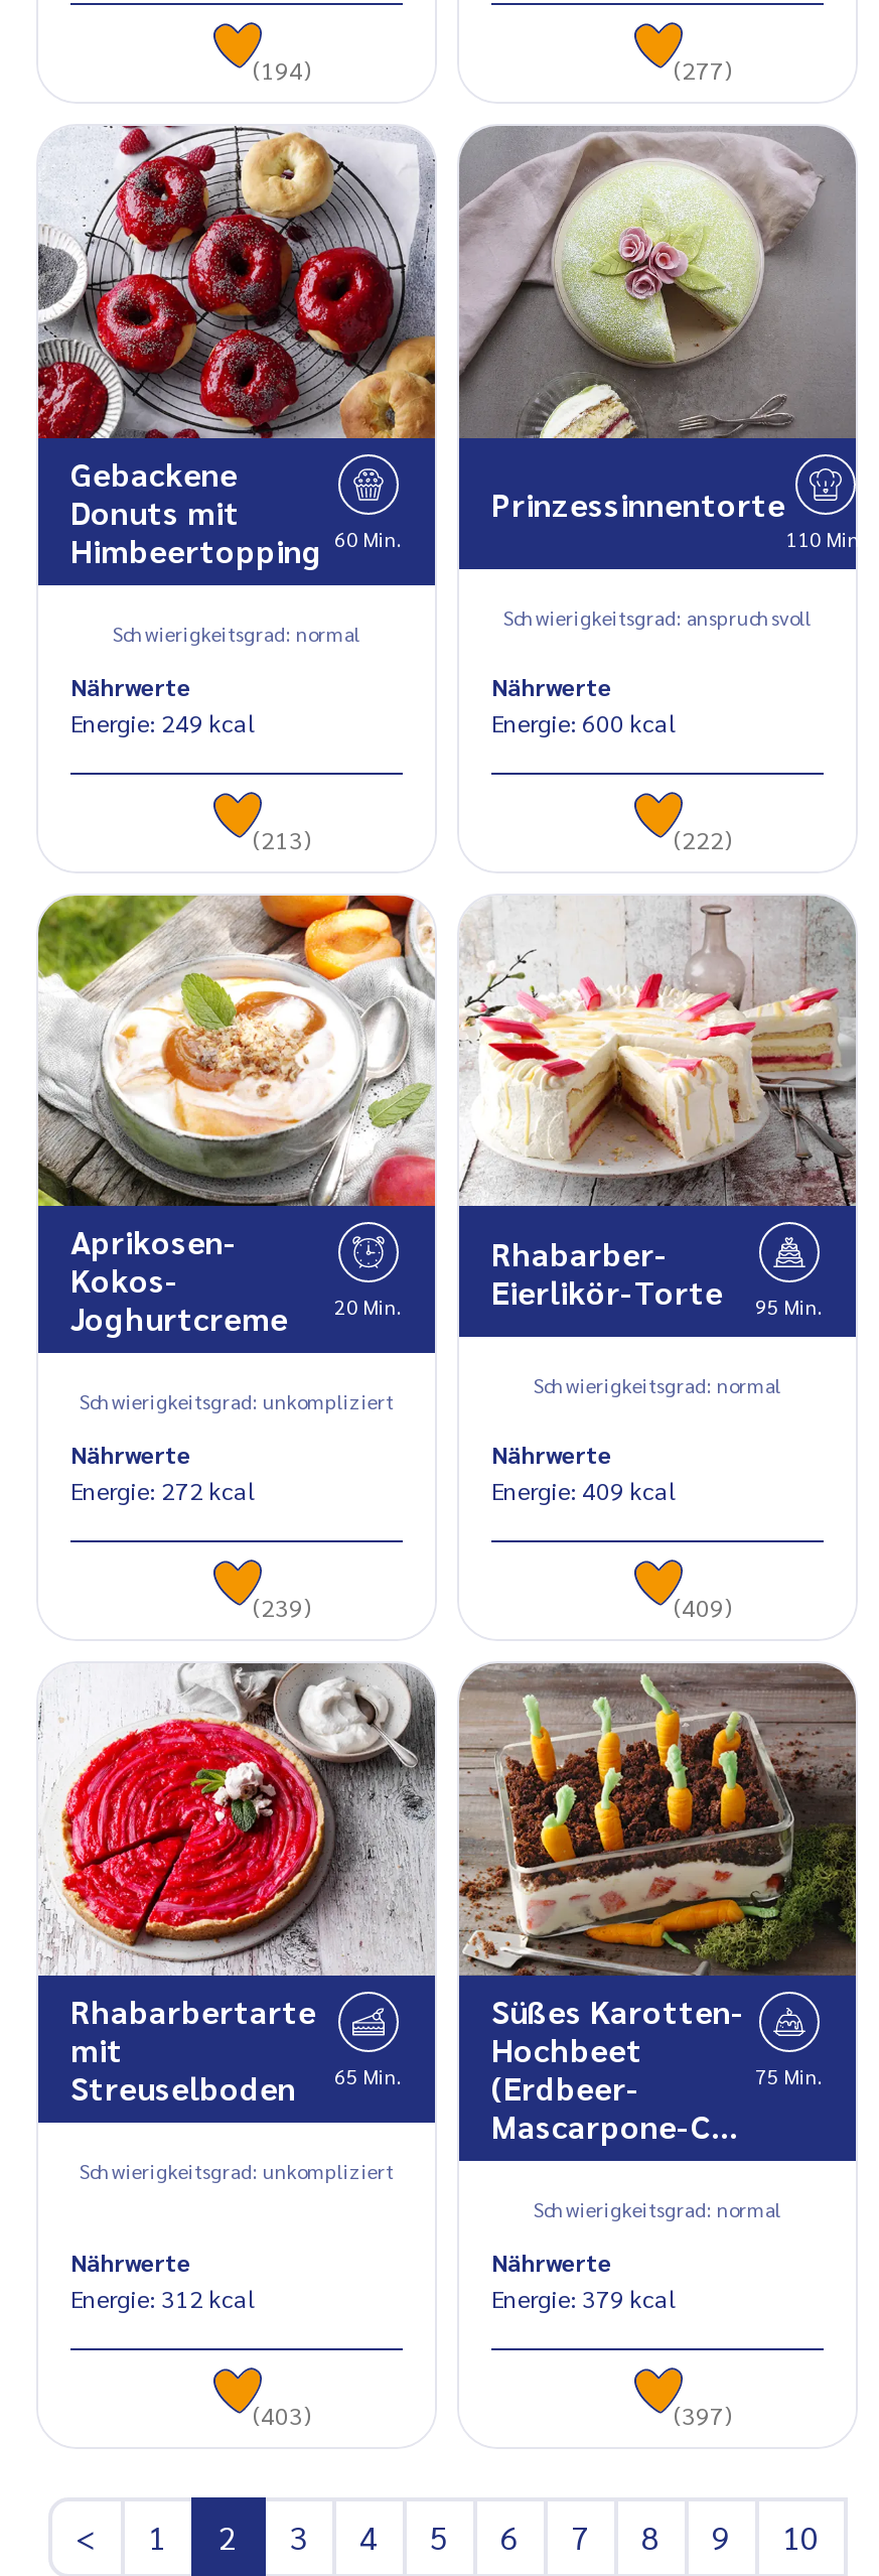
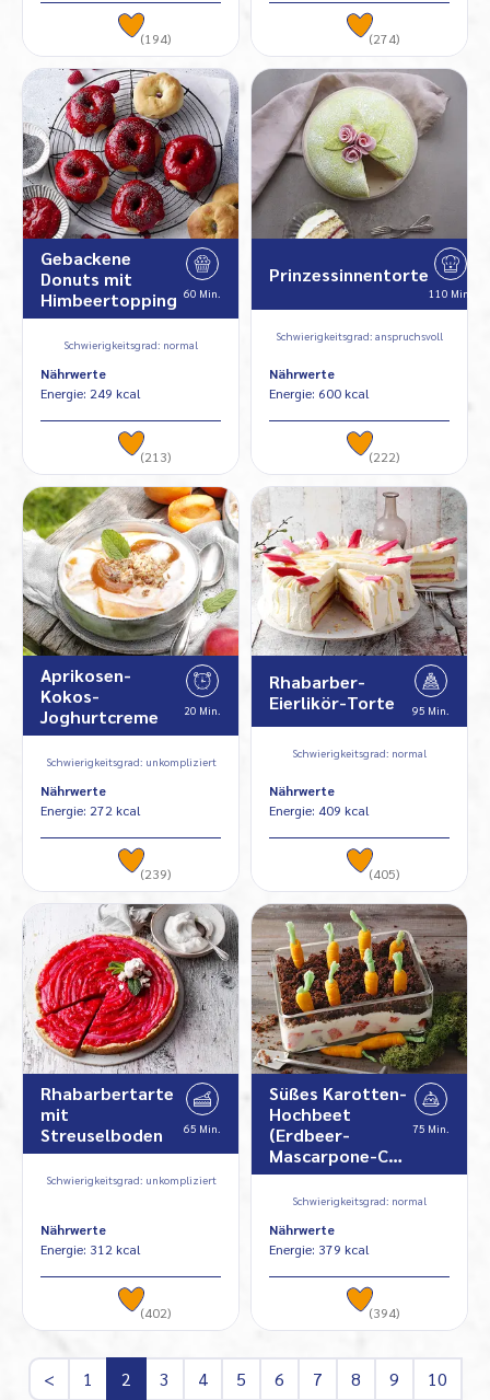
- (277)
+ (274)

- (409)
+ (405)

- (403)
+ (402)

- (397)
+ (394)
